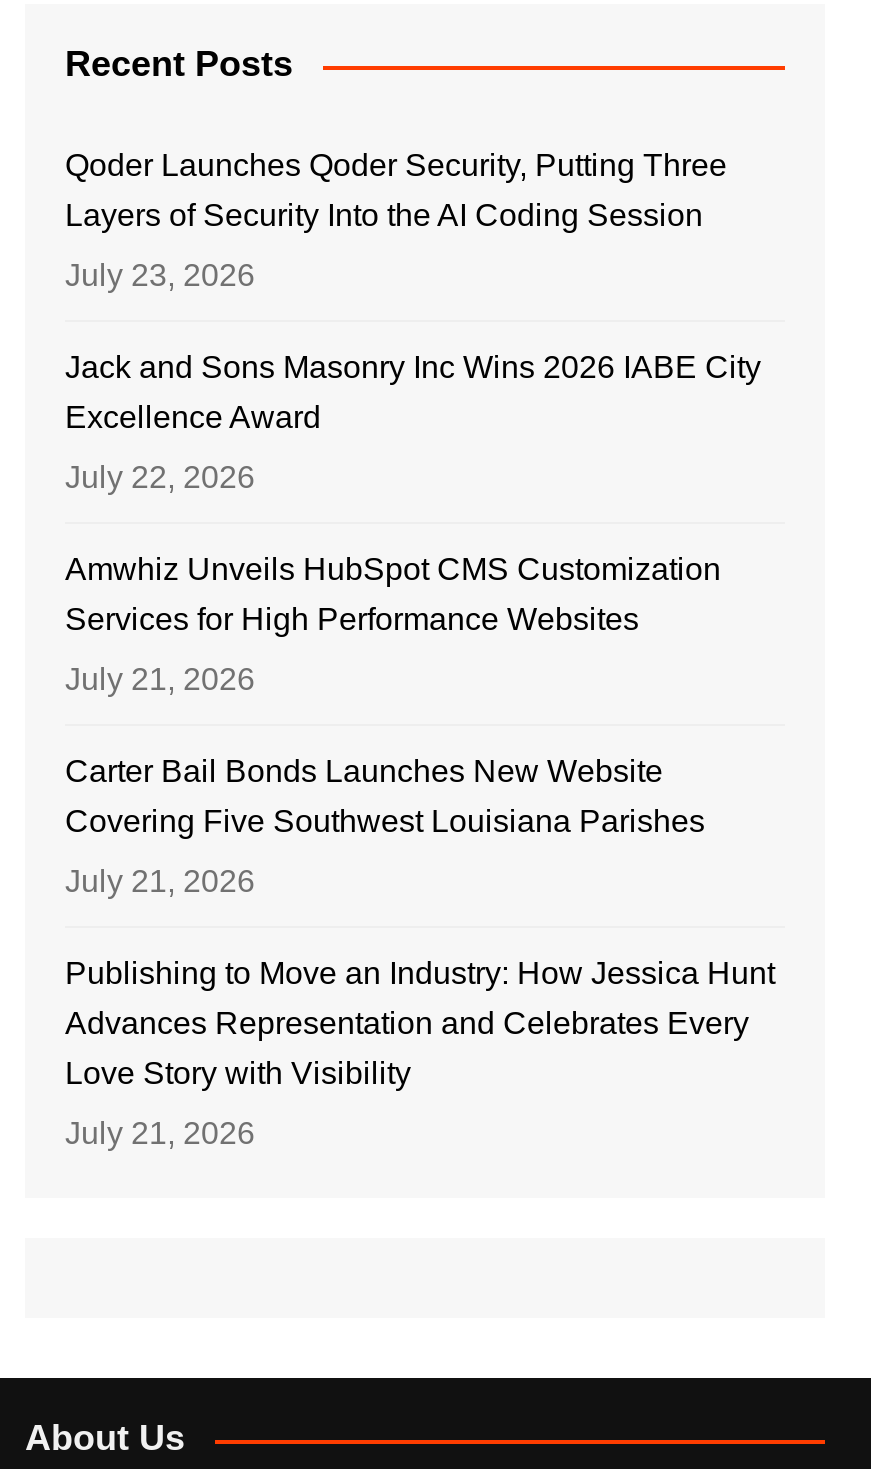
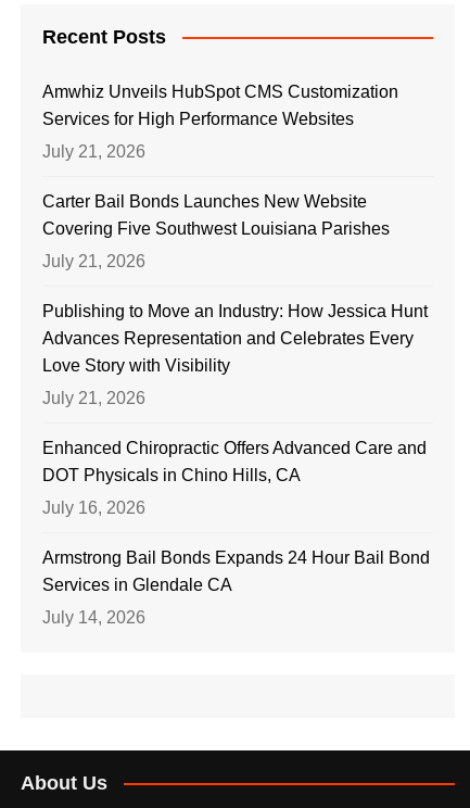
- Qoder Launches Qoder Security, Putting Three
- Layers of Security Into the AI Coding Session
- July 23, 2026
- Jack and Sons Masonry Inc Wins 2026 IABE City
- Excellence Award
- July 22, 2026

moved up: Amwhiz Unveils HubSpot CMS Customization | Services for High Performance Websites | July 21, 2026 | ... | Love Story with Visibility | July 21, 2026

+ Enhanced Chiropractic Offers Advanced Care and
+ DOT Physicals in Chino Hills, CA
+ July 16, 2026
+ Armstrong Bail Bonds Expands 24 Hour Bail Bond
+ Services in Glendale CA
+ July 14, 2026
